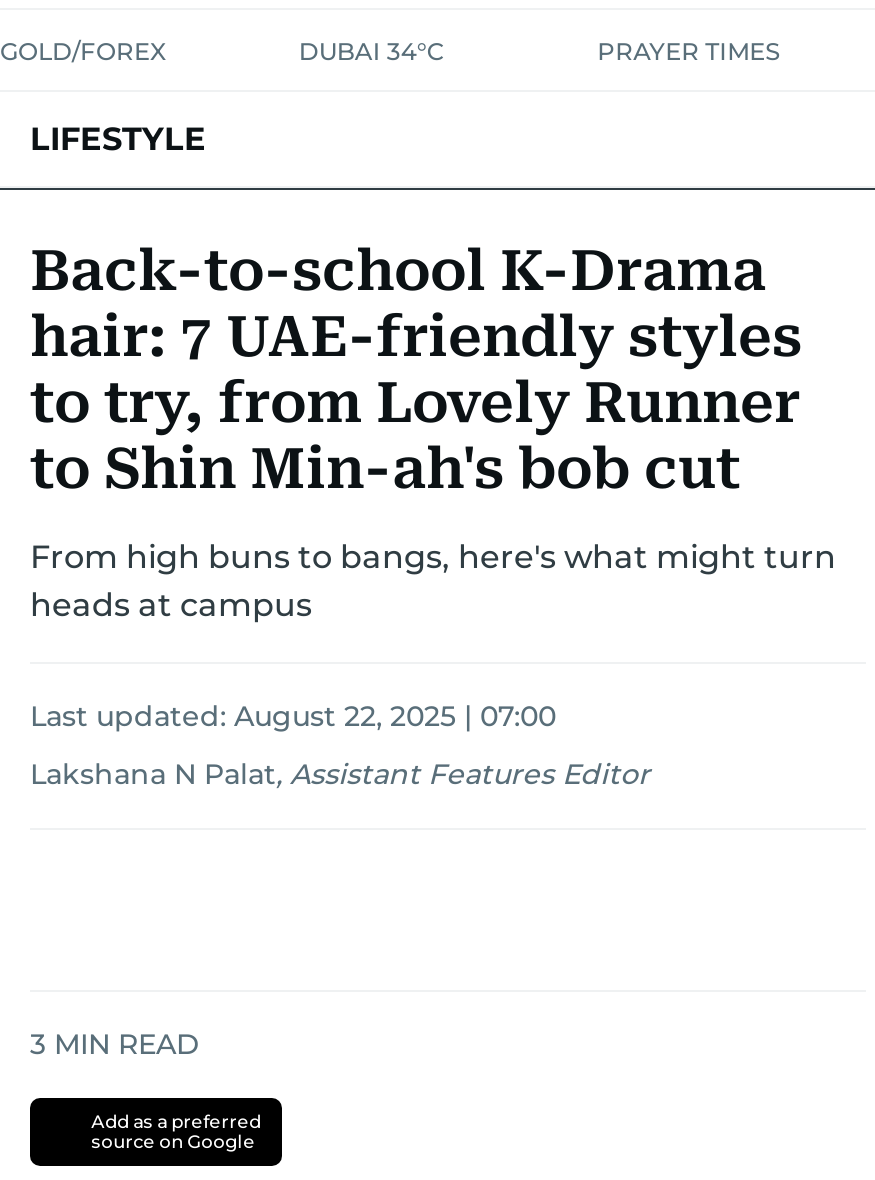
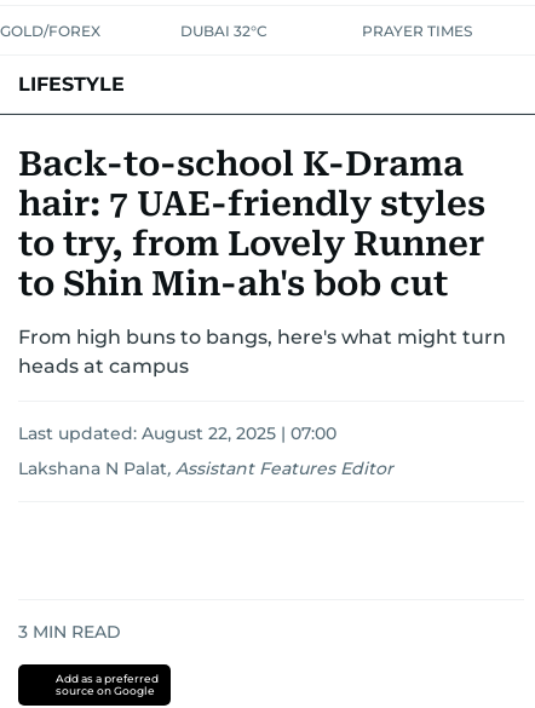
- DUBAI 34°C
+ DUBAI 32°C
